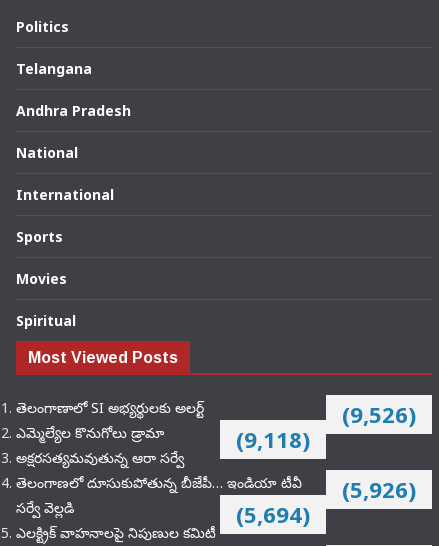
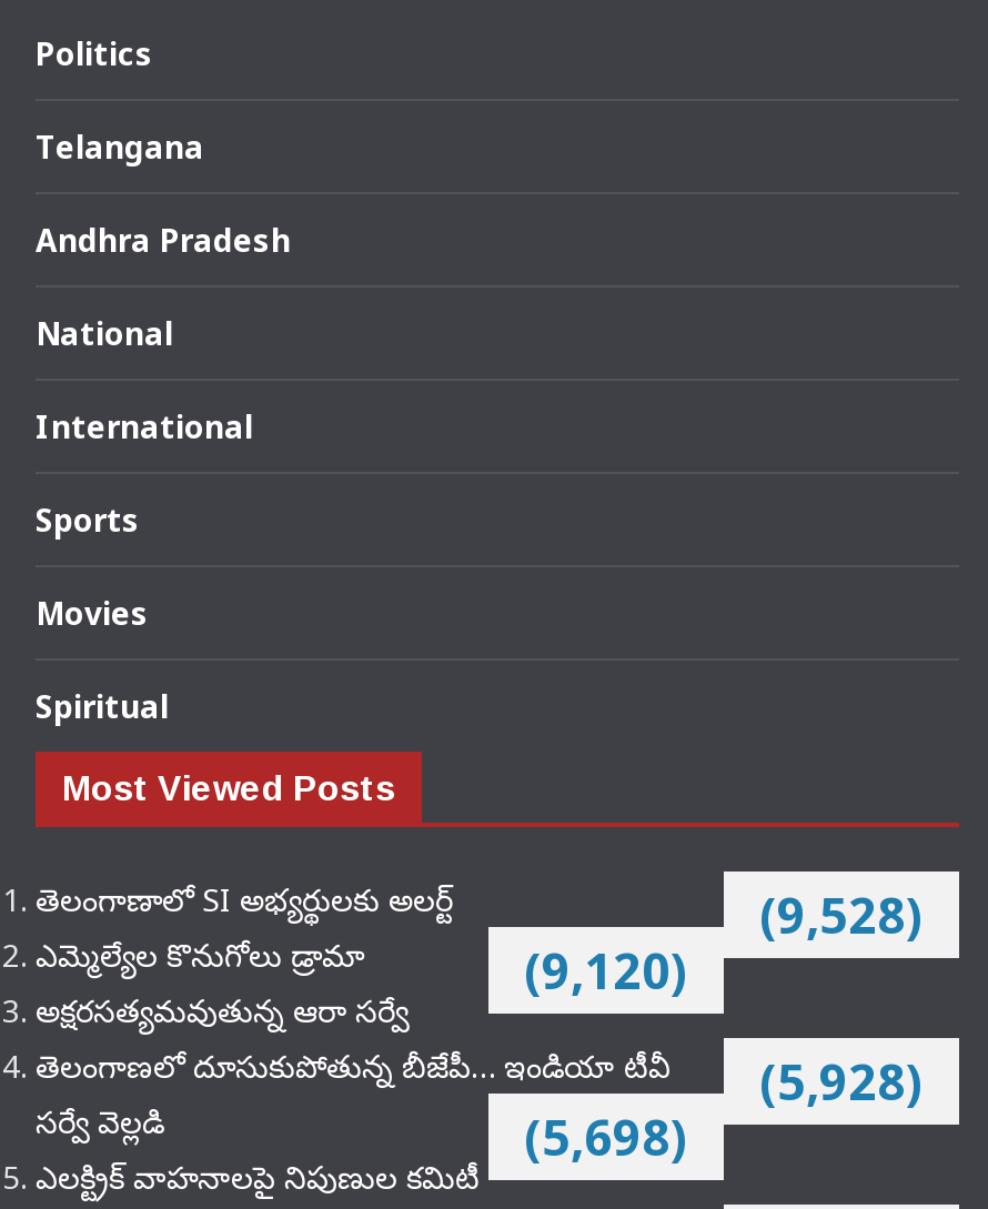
- (9,526)
+ (9,528)

- (9,118)
+ (9,120)

- (5,926)
+ (5,928)

- (5,694)
+ (5,698)
